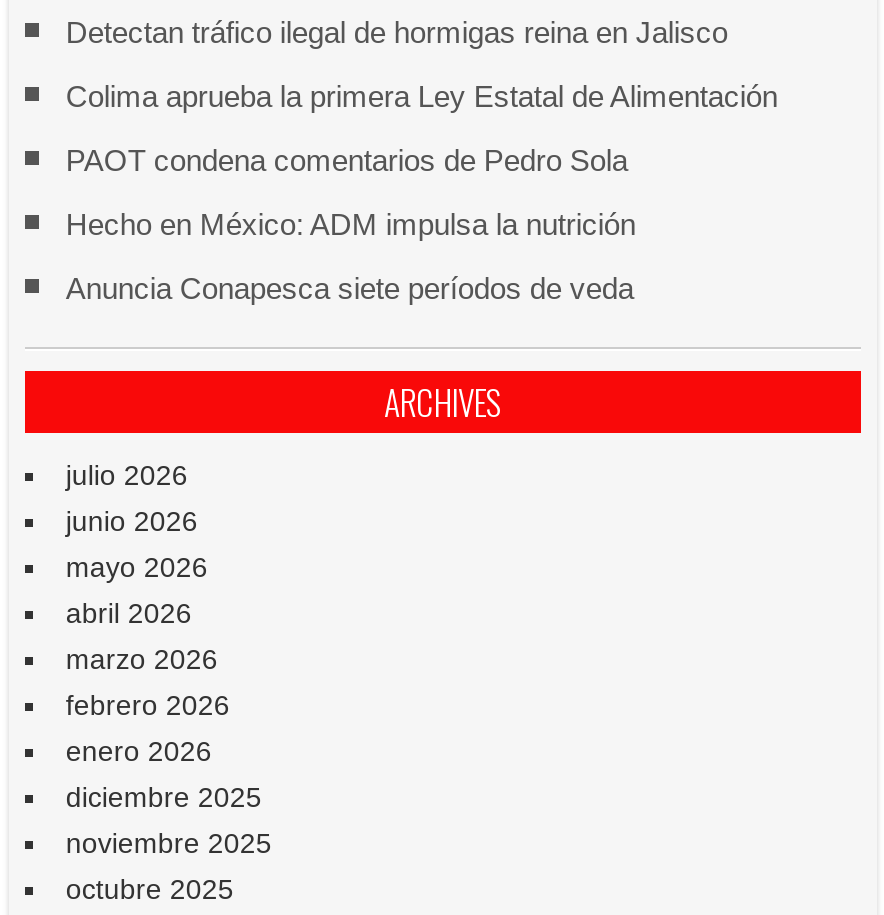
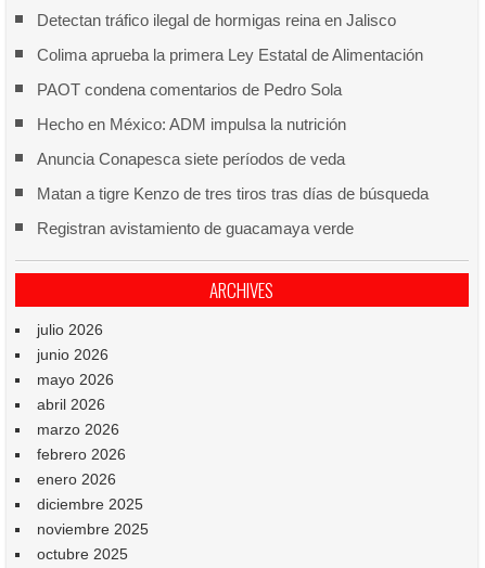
+ Matan a tigre Kenzo de tres tiros tras días de búsqueda
+ Registran avistamiento de guacamaya verde
